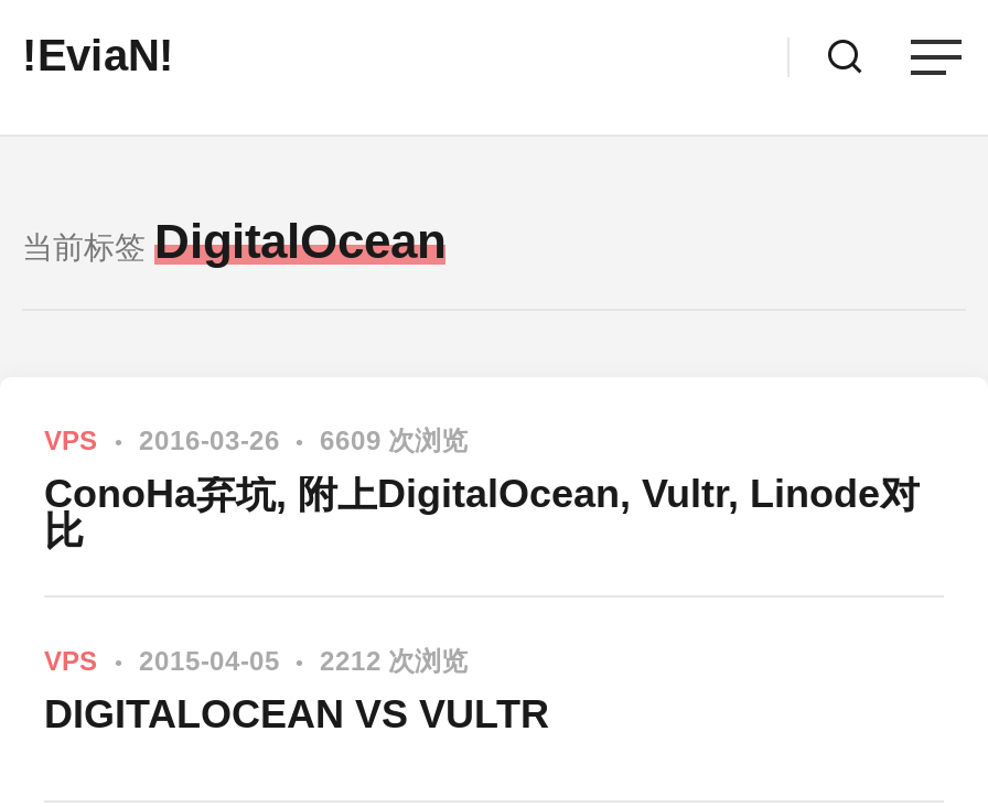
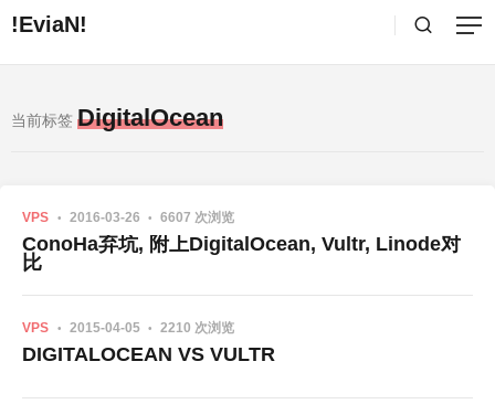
- VPS 2016-03-26 6609 次浏览
+ VPS 2016-03-26 6607 次浏览

- VPS 2015-04-05 2212 次浏览
+ VPS 2015-04-05 2210 次浏览
